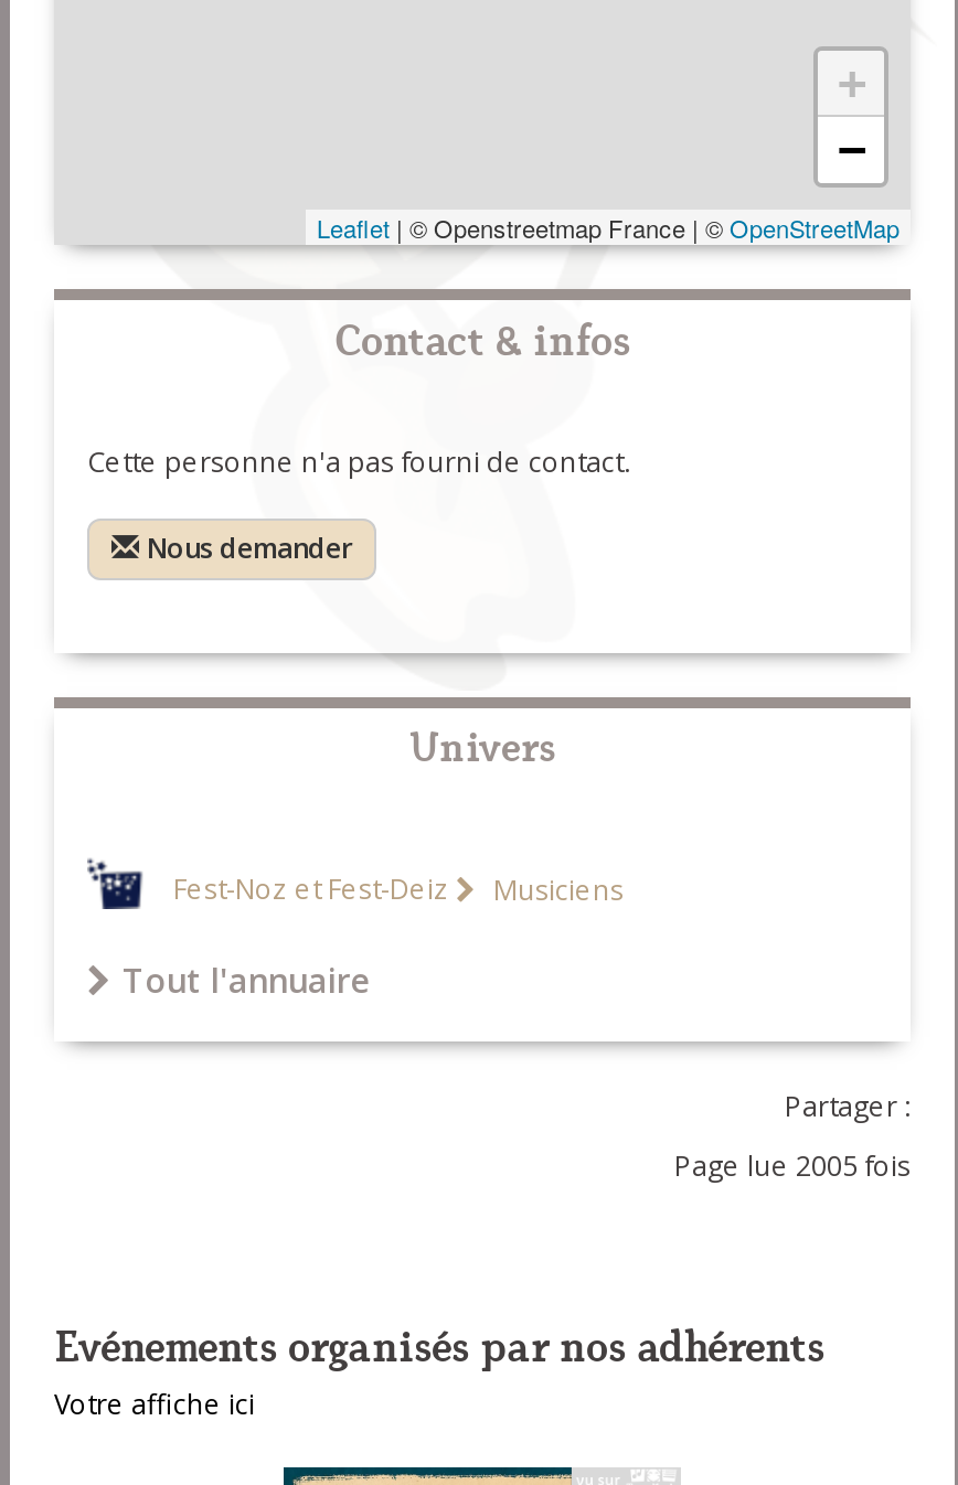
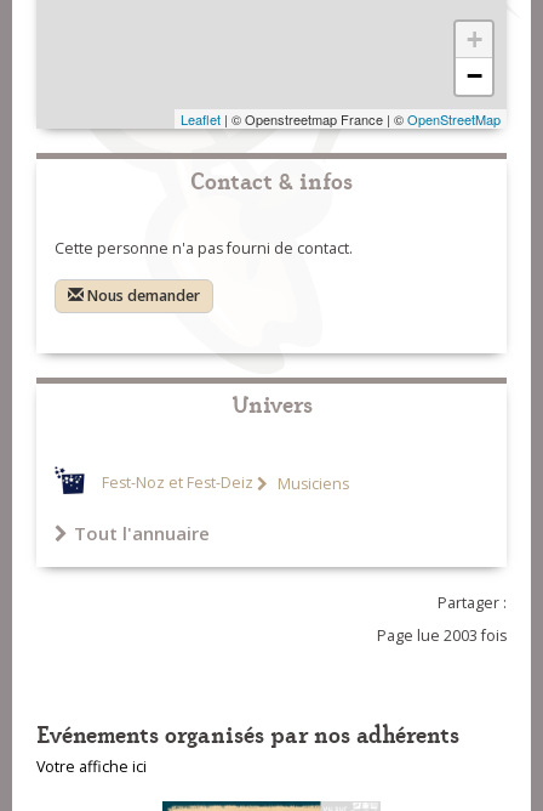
- Page lue 2005 fois
+ Page lue 2003 fois
